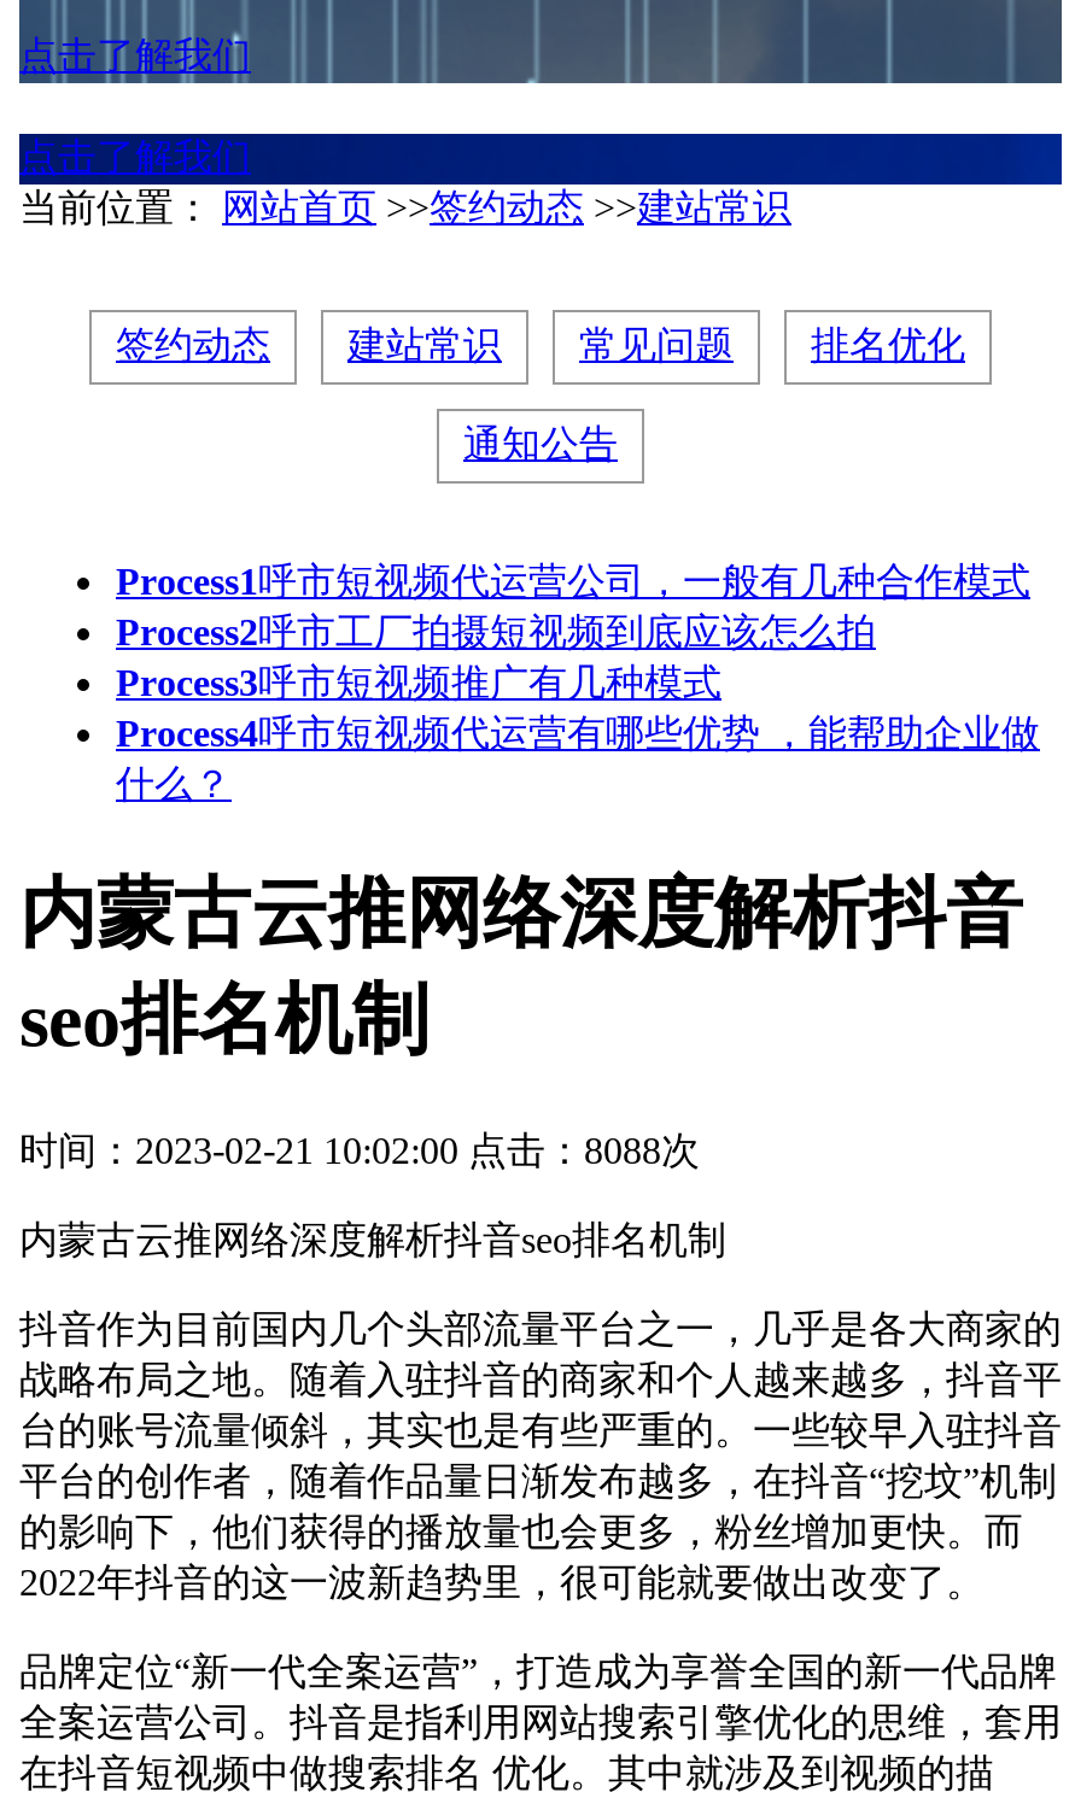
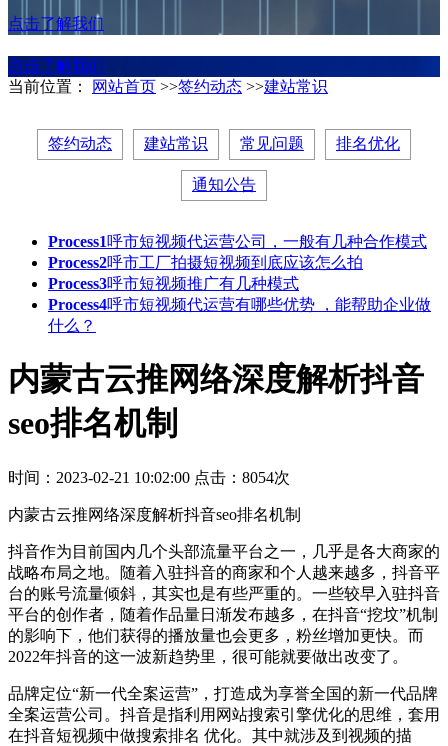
- 时间：2023-02-21 10:02:00 点击：8088次
+ 时间：2023-02-21 10:02:00 点击：8054次
